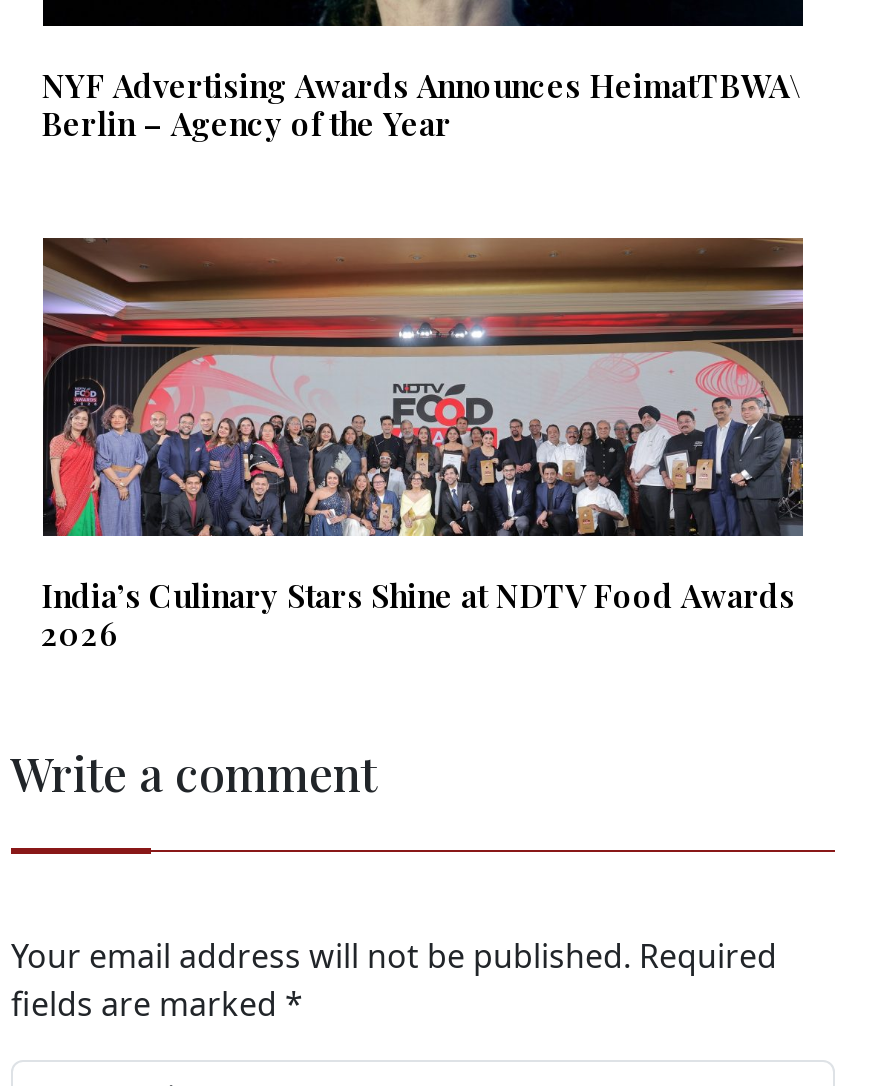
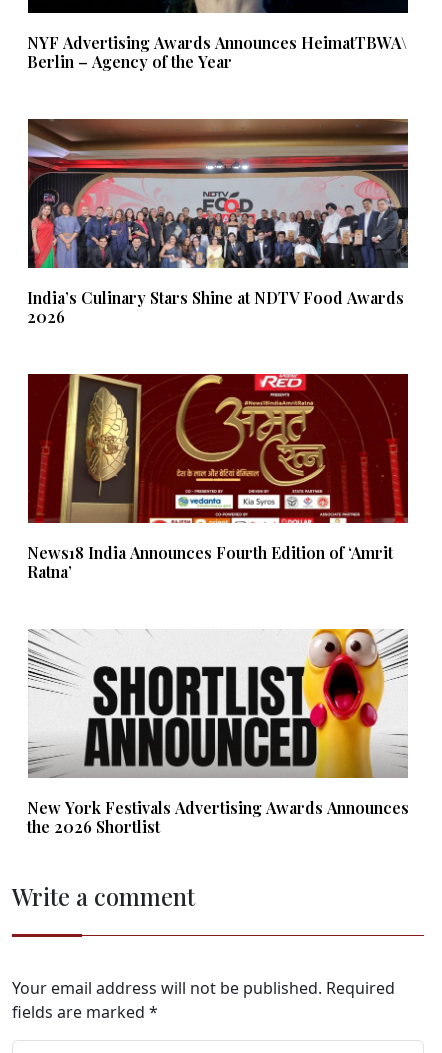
+ [image]
+ News18 India Announces Fourth Edition of ‘Amrit
+ Ratna’

+ [image]
+ New York Festivals Advertising Awards Announces
+ the 2026 Shortlist
